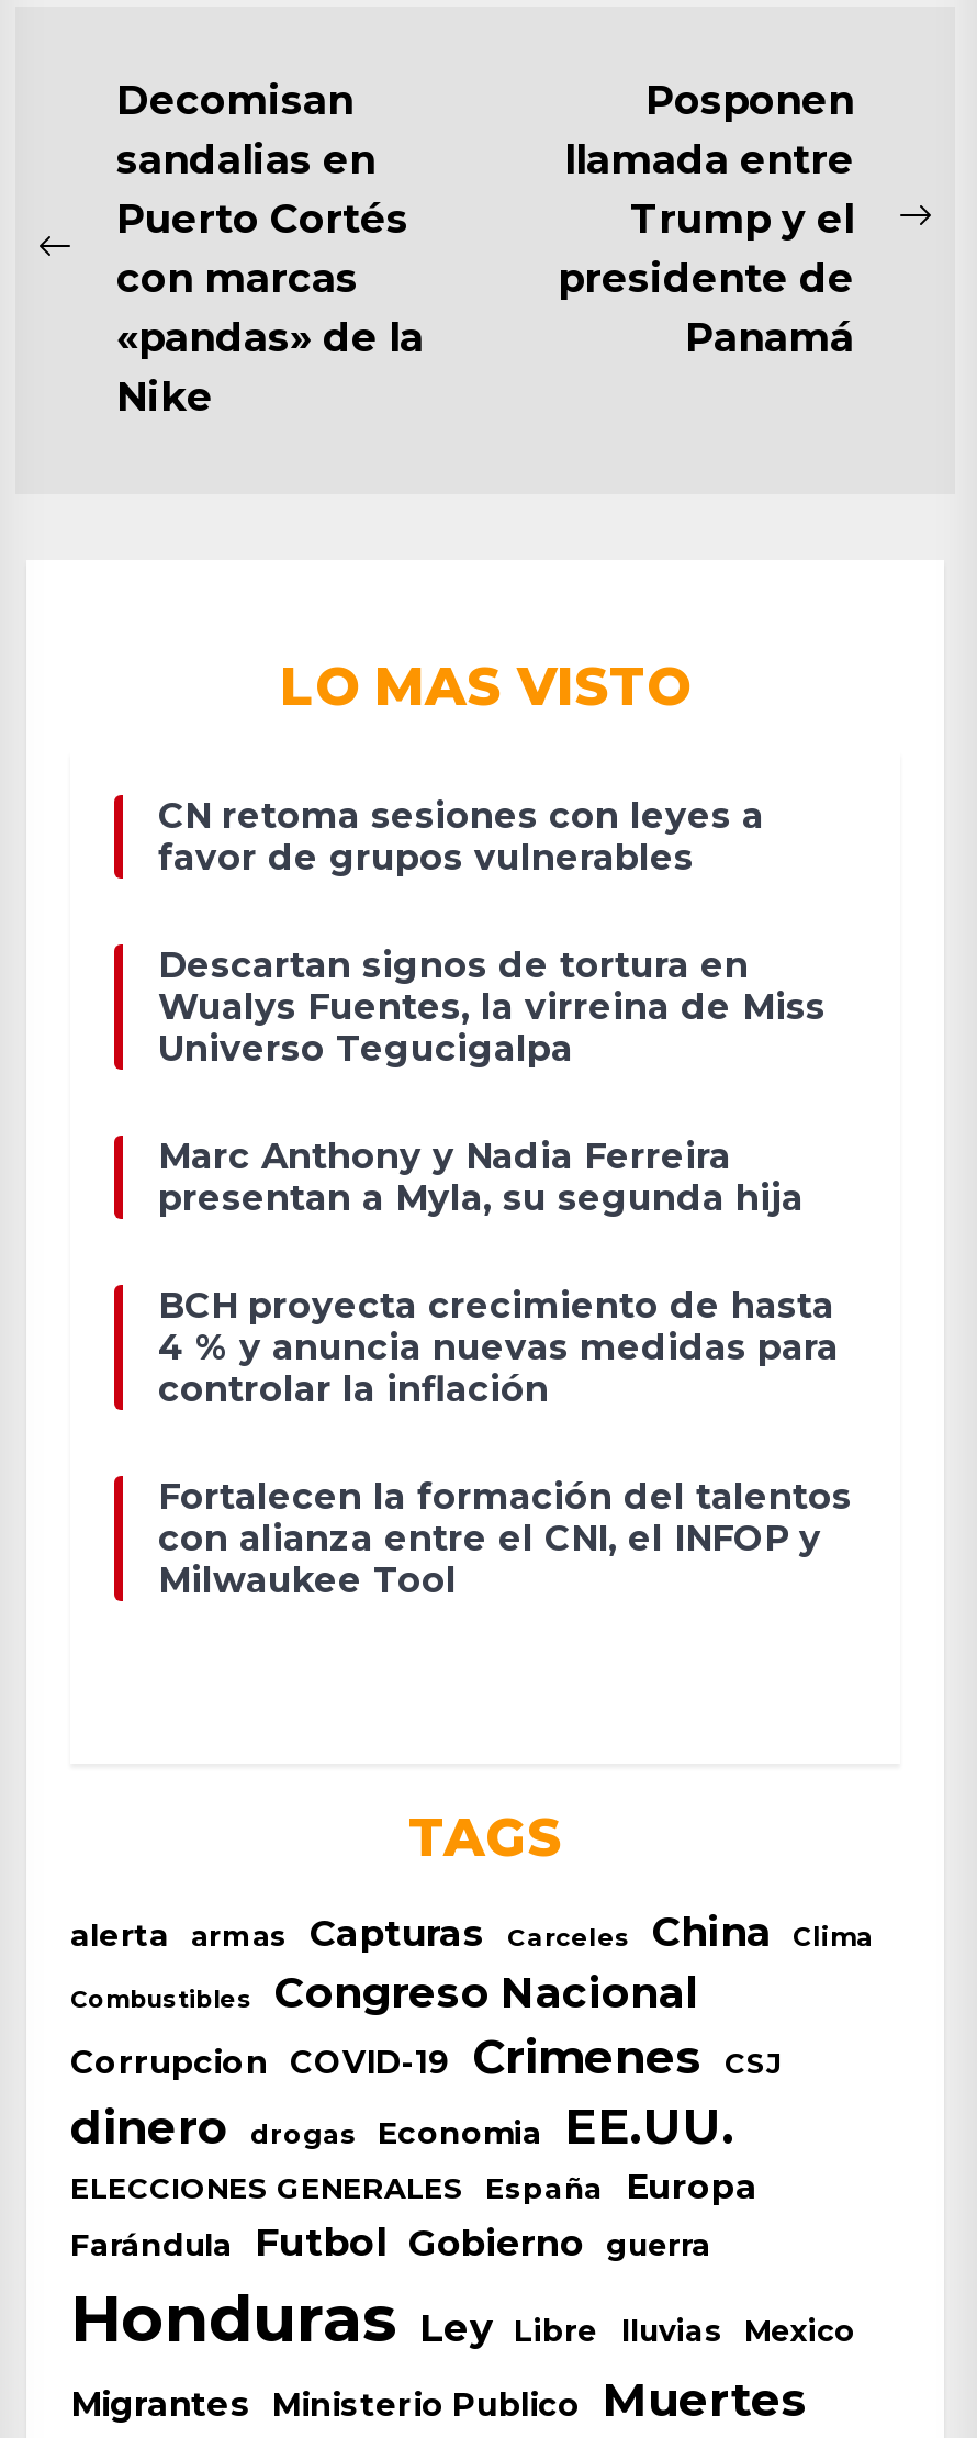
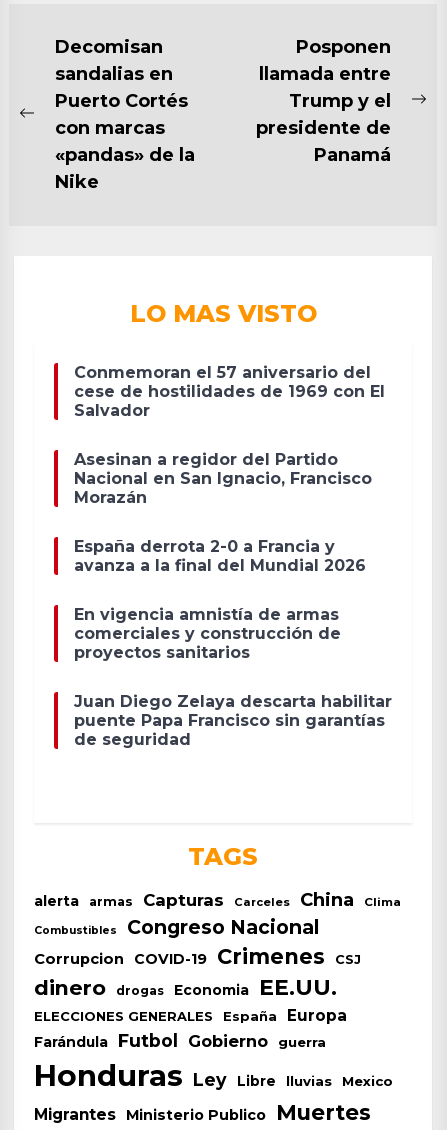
- CN retoma sesiones con leyes a
- favor de grupos vulnerables
+ Conmemoran el 57 aniversario del
+ cese de hostilidades de 1969 con El
+ Salvador

- Descartan signos de tortura en
- Wualys Fuentes, la virreina de Miss
- Universo Tegucigalpa
+ Asesinan a regidor del Partido
+ Nacional en San Ignacio, Francisco
+ Morazán

- Marc Anthony y Nadia Ferreira
- presentan a Myla, su segunda hija
+ España derrota 2-0 a Francia y
+ avanza a la final del Mundial 2026

- BCH proyecta crecimiento de hasta
- 4 % y anuncia nuevas medidas para
- controlar la inflación
+ En vigencia amnistía de armas
+ comerciales y construcción de
+ proyectos sanitarios

- Fortalecen la formación del talentos
- con alianza entre el CNI, el INFOP y
- Milwaukee Tool
+ Juan Diego Zelaya descarta habilitar
+ puente Papa Francisco sin garantías
+ de seguridad
